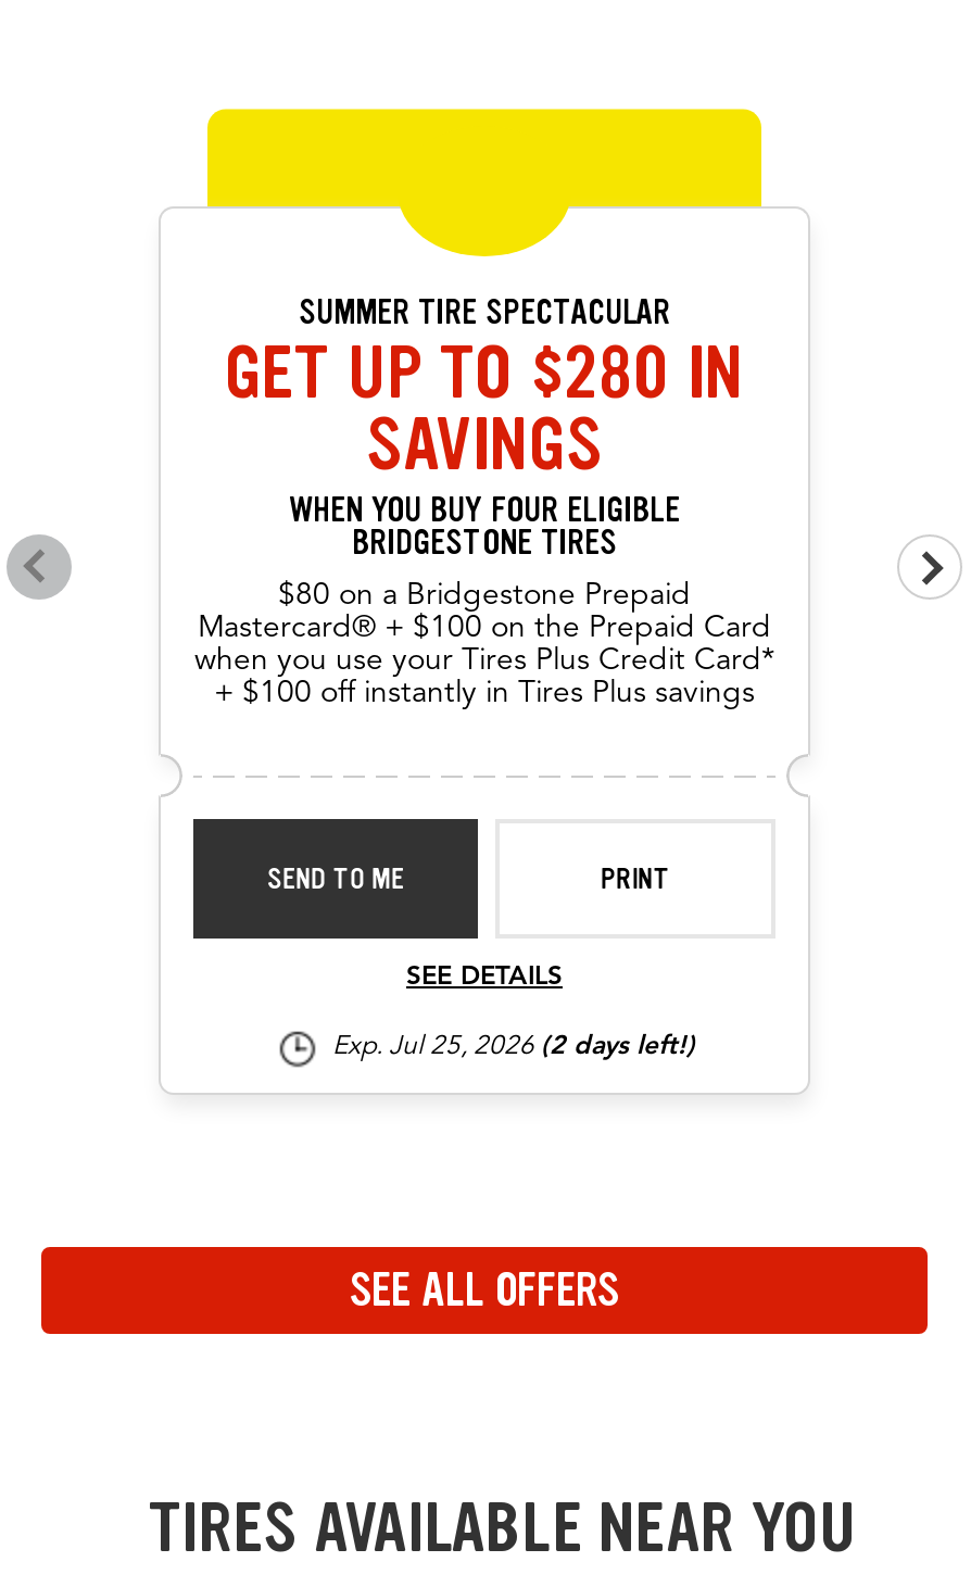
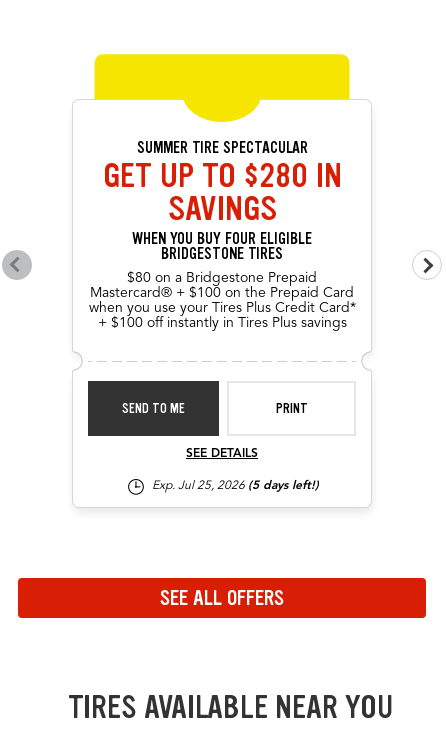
- Exp. Jul 25, 2026 (2 days left!)
+ Exp. Jul 25, 2026 (5 days left!)
